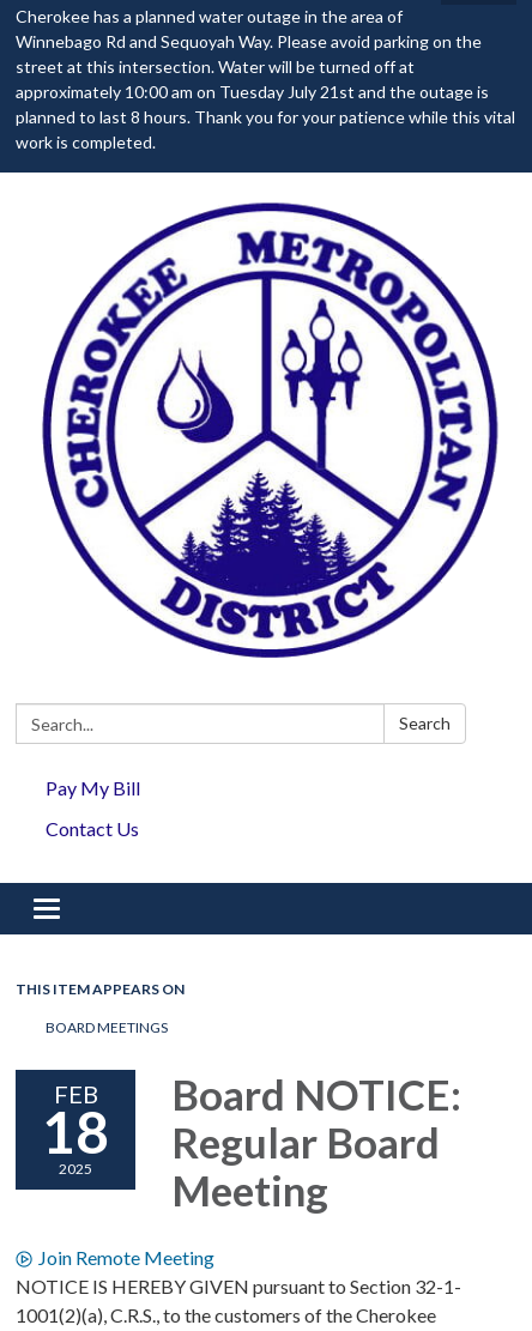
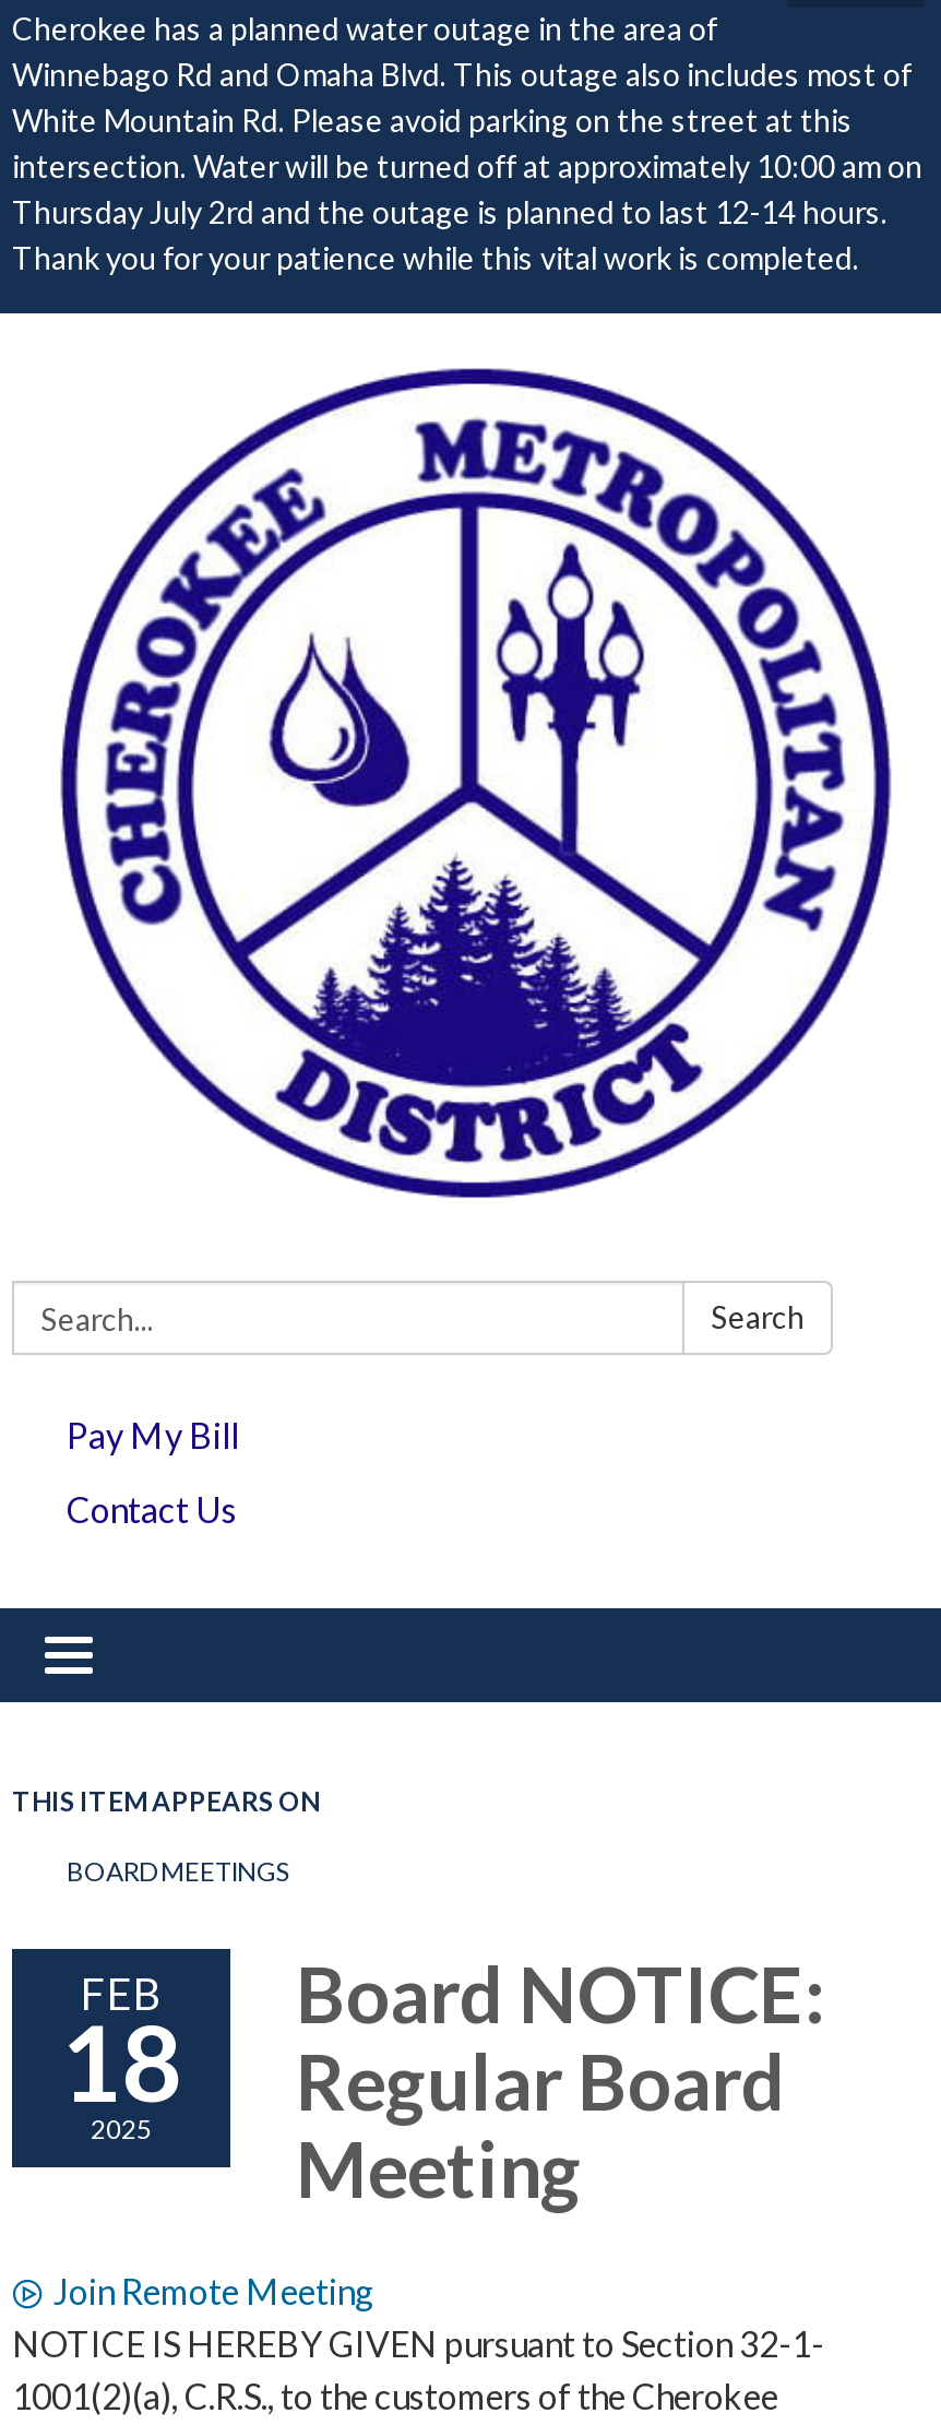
- Winnebago Rd and Sequoyah Way. Please avoid parking on the
- street at this intersection. Water will be turned off at
- approximately 10:00 am on Tuesday July 21st and the outage is
- planned to last 8 hours. Thank you for your patience while this vital
- work is completed.
+ Winnebago Rd and Omaha Blvd. This outage also includes most of
+ White Mountain Rd. Please avoid parking on the street at this
+ intersection. Water will be turned off at approximately 10:00 am on
+ Thursday July 2rd and the outage is planned to last 12-14 hours.
+ Thank you for your patience while this vital work is completed.
